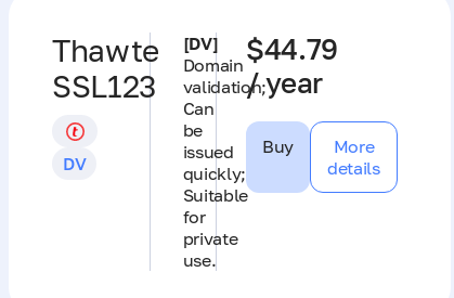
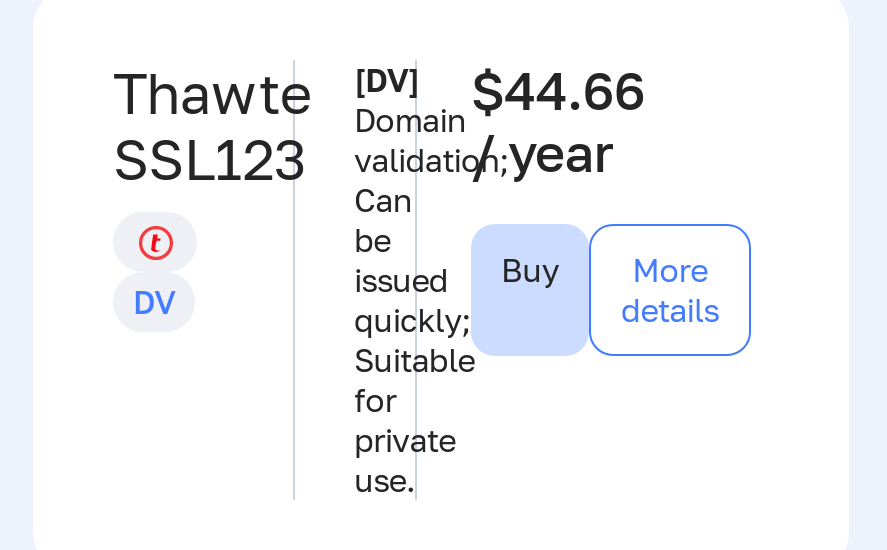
- Thawte [DV] Domain $44.79
+ Thawte [DV] Domain $44.66
